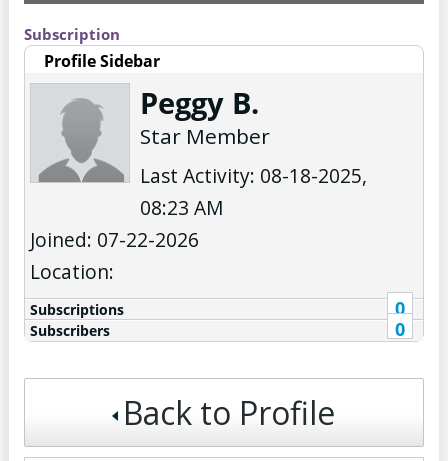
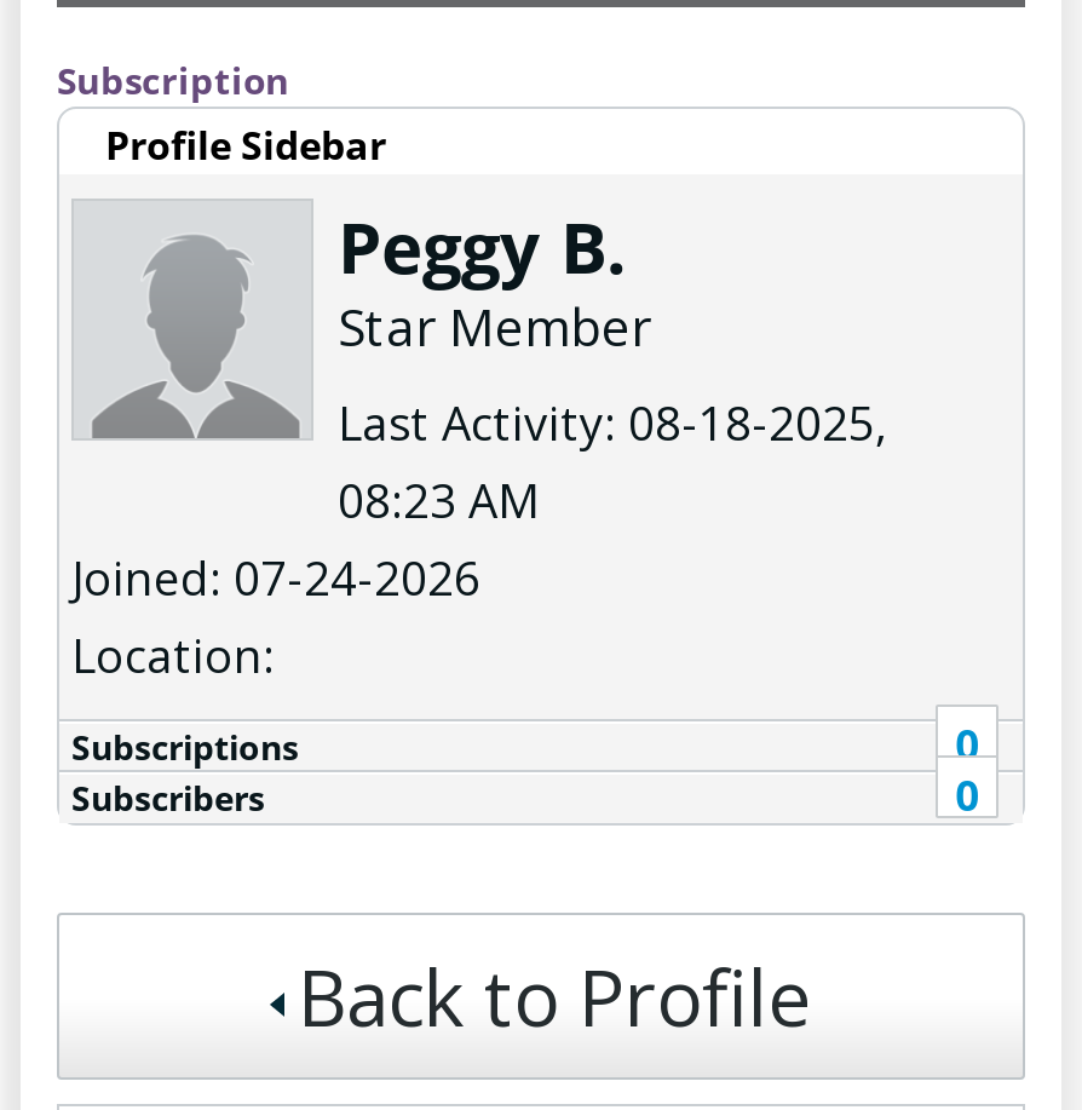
- Joined: 07-22-2026
+ Joined: 07-24-2026
